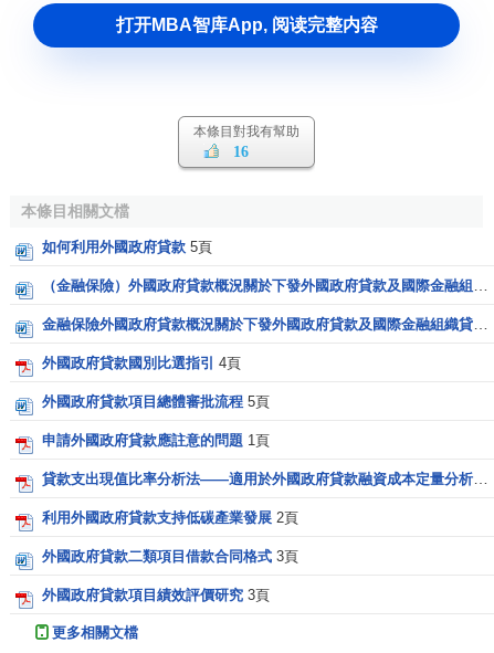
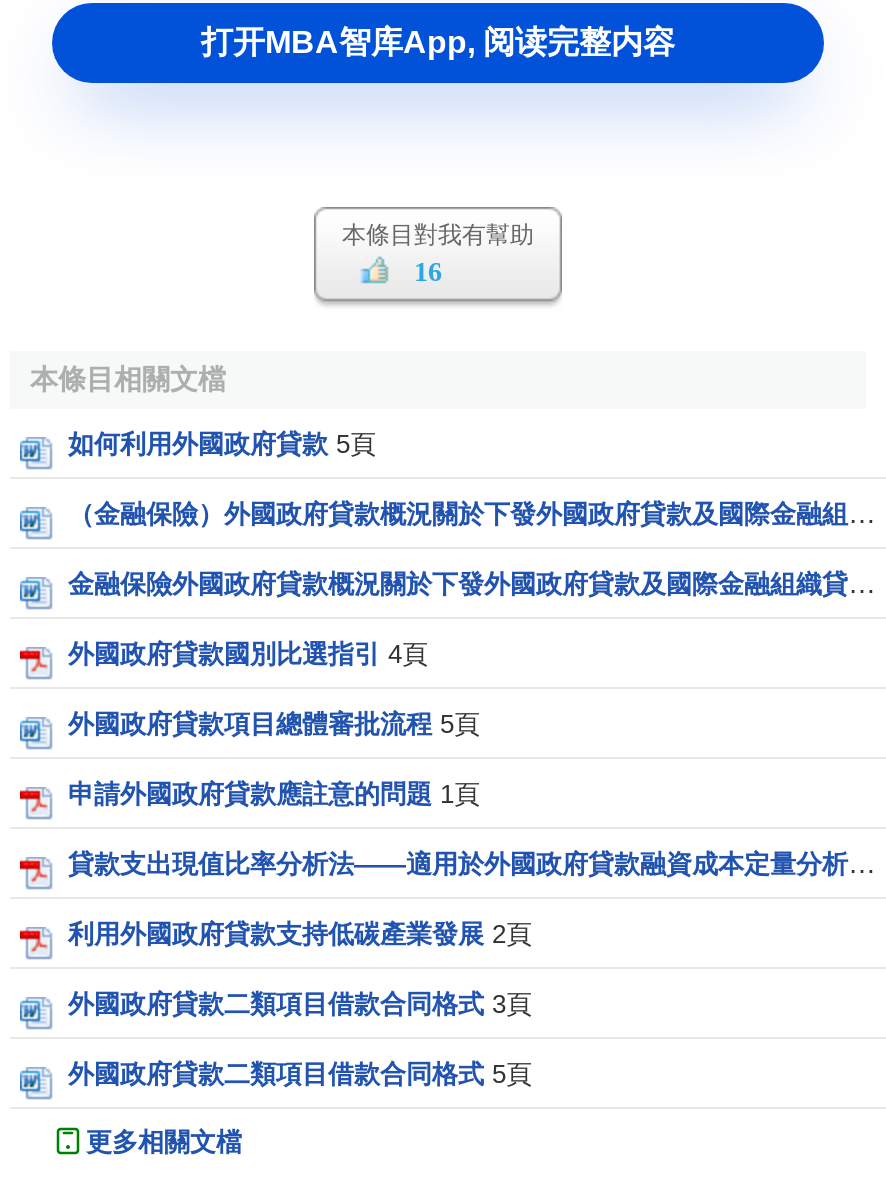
- 外國政府貸款項目績效評價研究 3頁
+ 外國政府貸款二類項目借款合同格式 5頁
